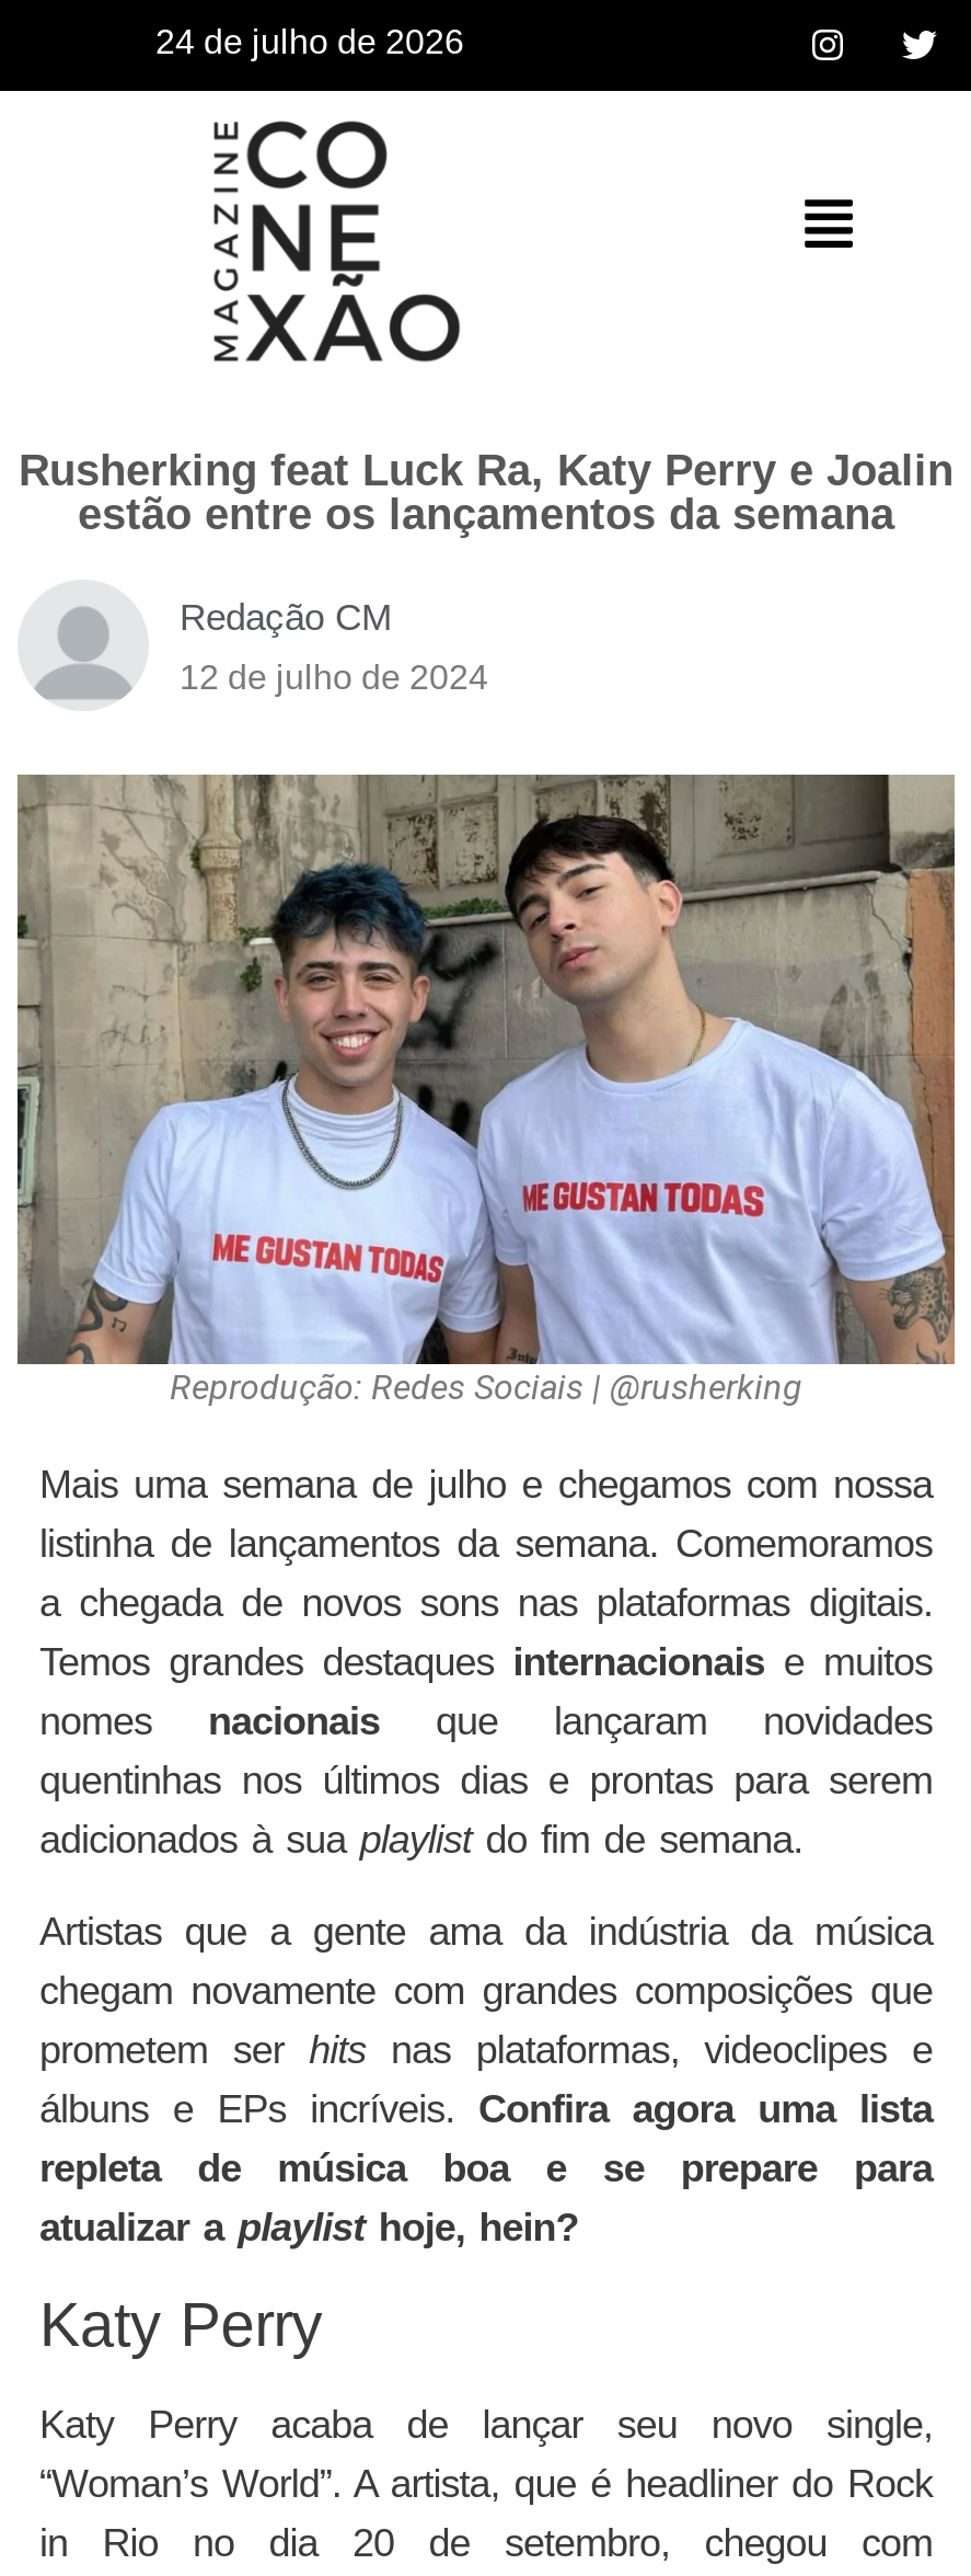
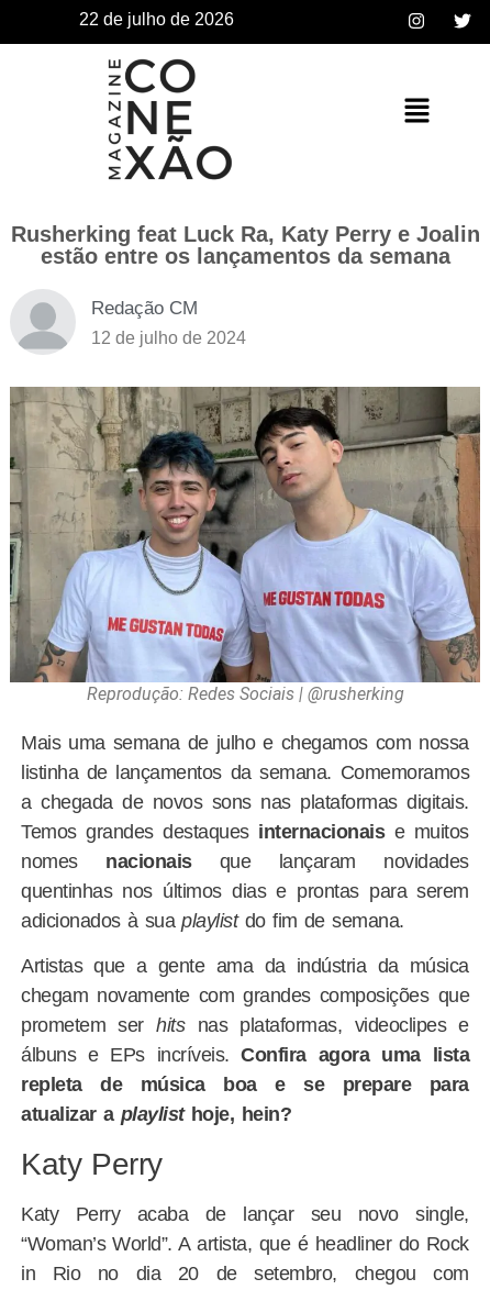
- 24 de julho de 2026
+ 22 de julho de 2026
